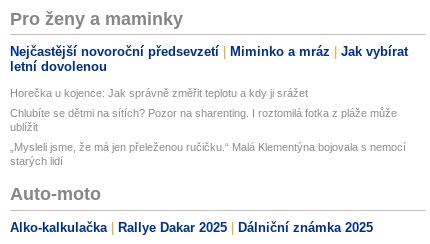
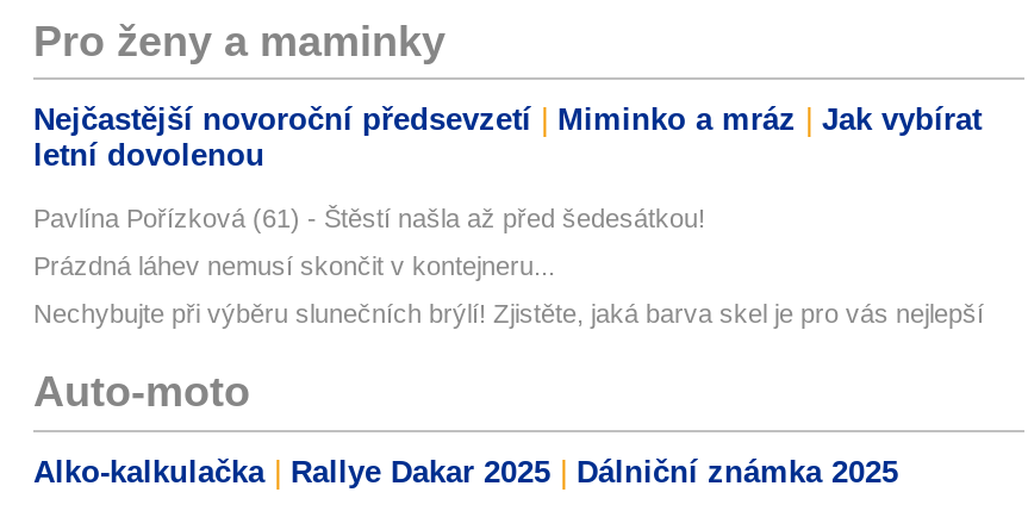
- Horečka u kojence: Jak správně změřit teplotu a kdy ji srážet
+ Pavlína Pořízková (61) - Štěstí našla až před šedesátkou!

- Chlubíte se dětmi na sítích? Pozor na sharenting. I roztomilá fotka z pláže může
- ublížit
+ Prázdná láhev nemusí skončit v kontejneru...

- „Mysleli jsme, že má jen přeleženou ručičku.“ Malá Klementýna bojovala s nemocí
- starých lidí
+ Nechybujte při výběru slunečních brýlí! Zjistěte, jaká barva skel je pro vás nejlepší
